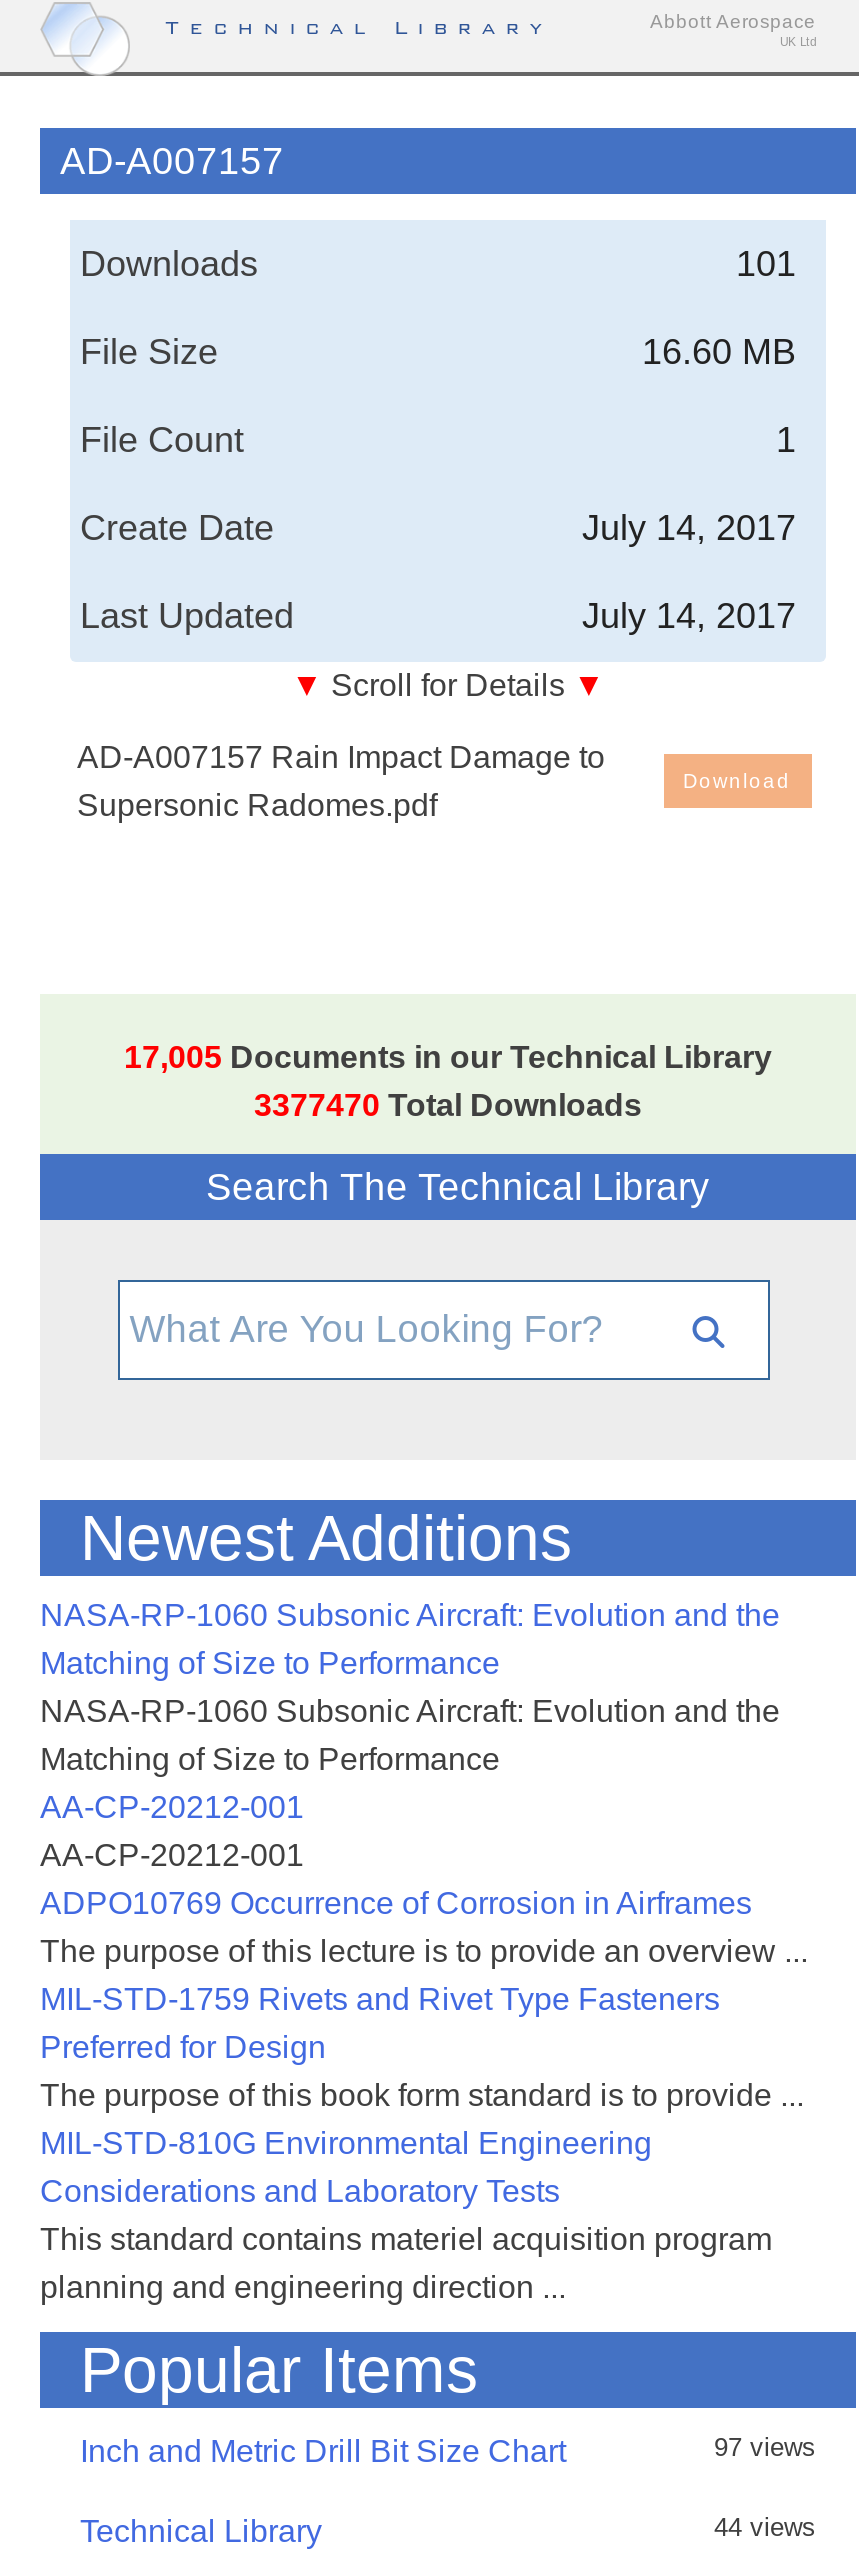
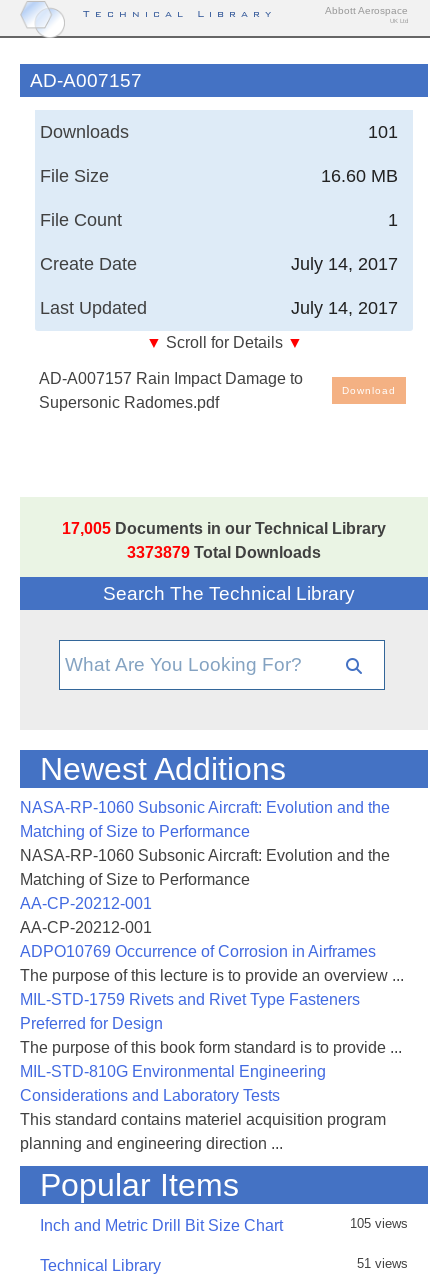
- 3377470 Total Downloads
+ 3373879 Total Downloads

- 97 views
+ 105 views

- 44 views
+ 51 views
